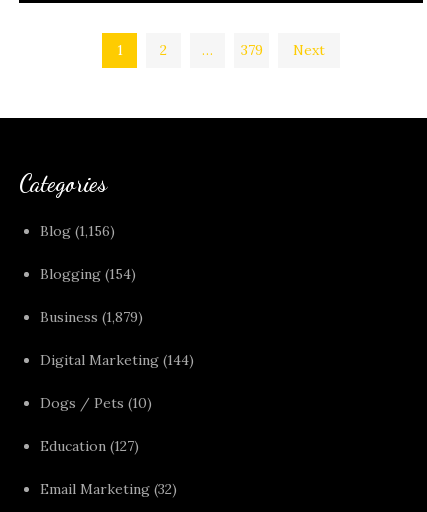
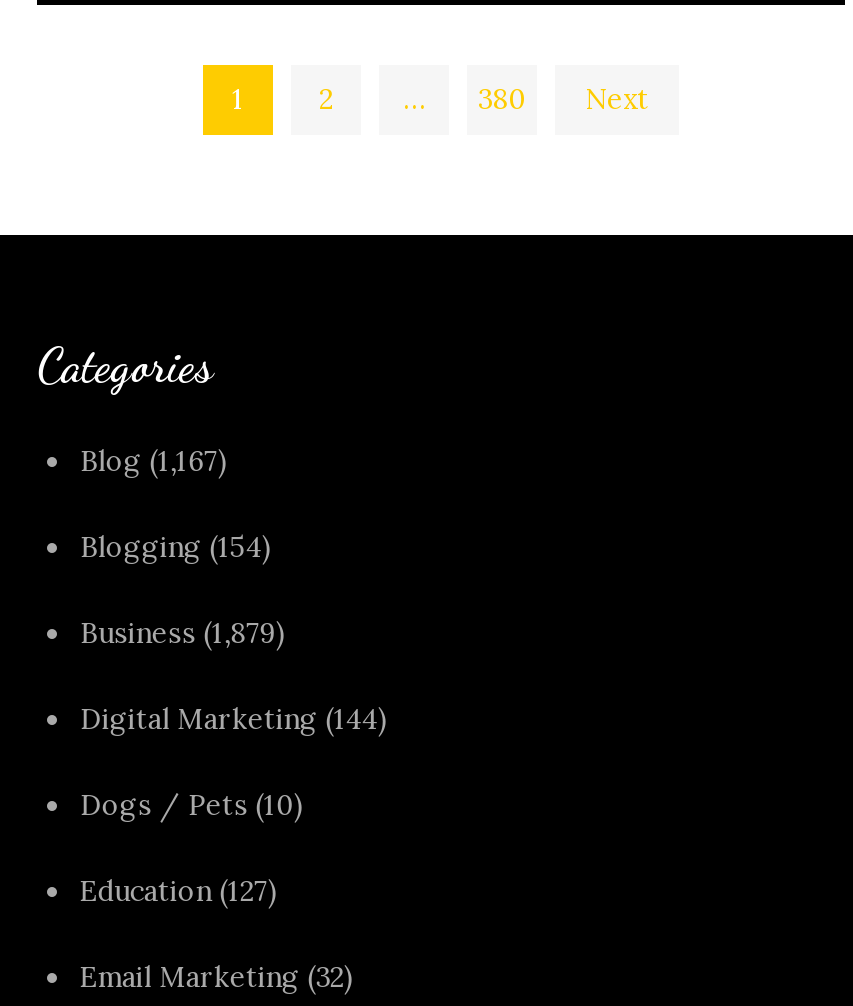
- 379
+ 380

- Blog (1,156)
+ Blog (1,167)
